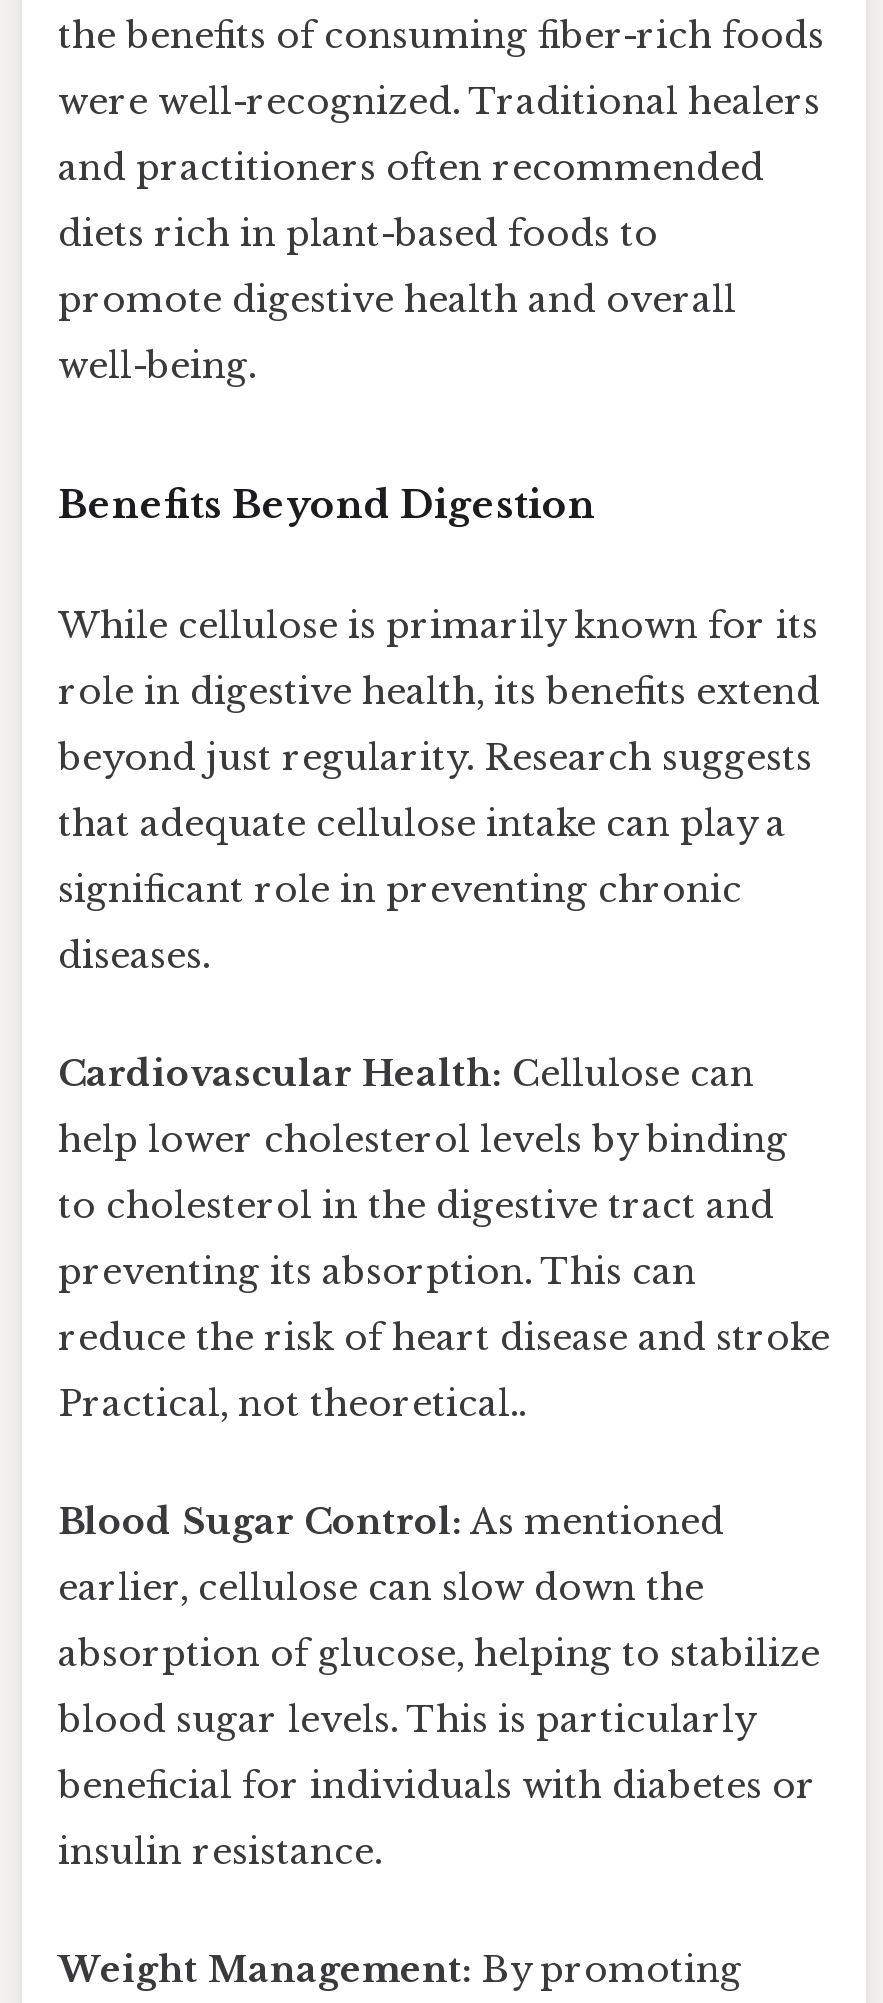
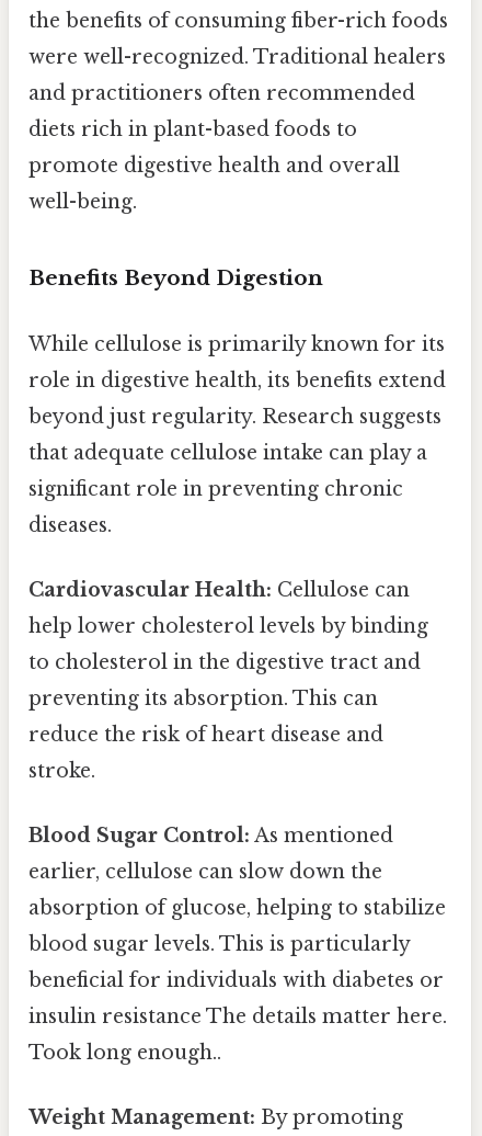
- reduce the risk of heart disease and stroke
+ reduce the risk of heart disease and

- Practical, not theoretical..
+ stroke.

- insulin resistance.
+ insulin resistance The details matter here.
+ Took long enough..
